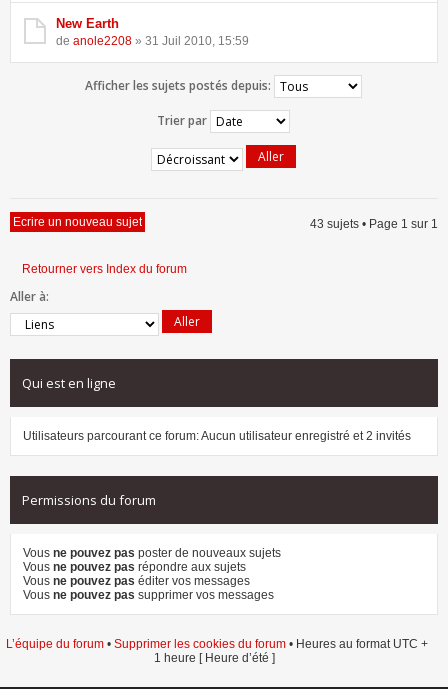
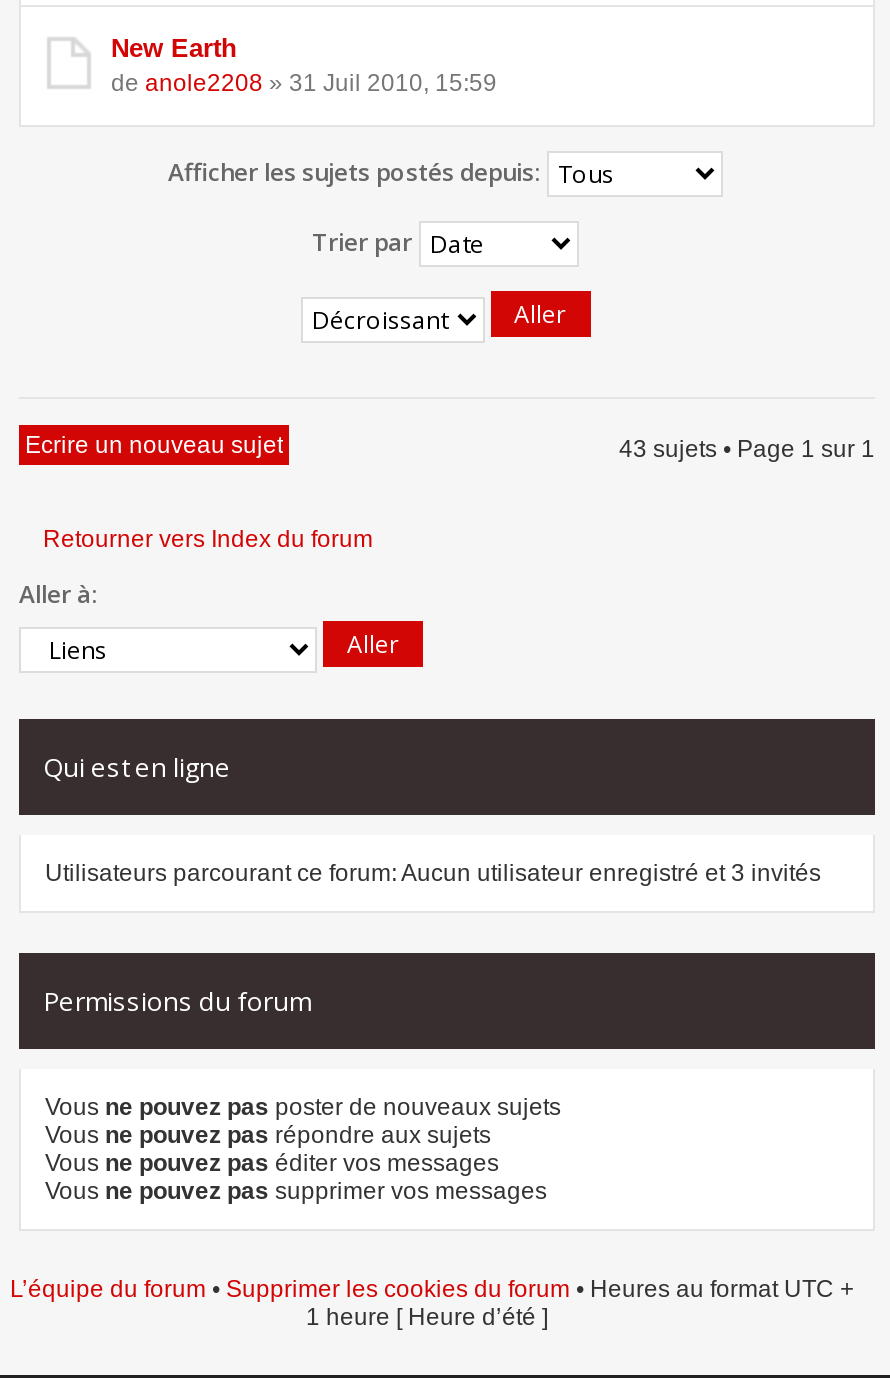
- Utilisateurs parcourant ce forum: Aucun utilisateur enregistré et 2 invités
+ Utilisateurs parcourant ce forum: Aucun utilisateur enregistré et 3 invités
